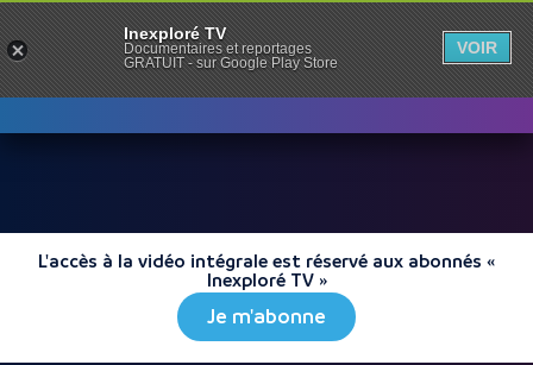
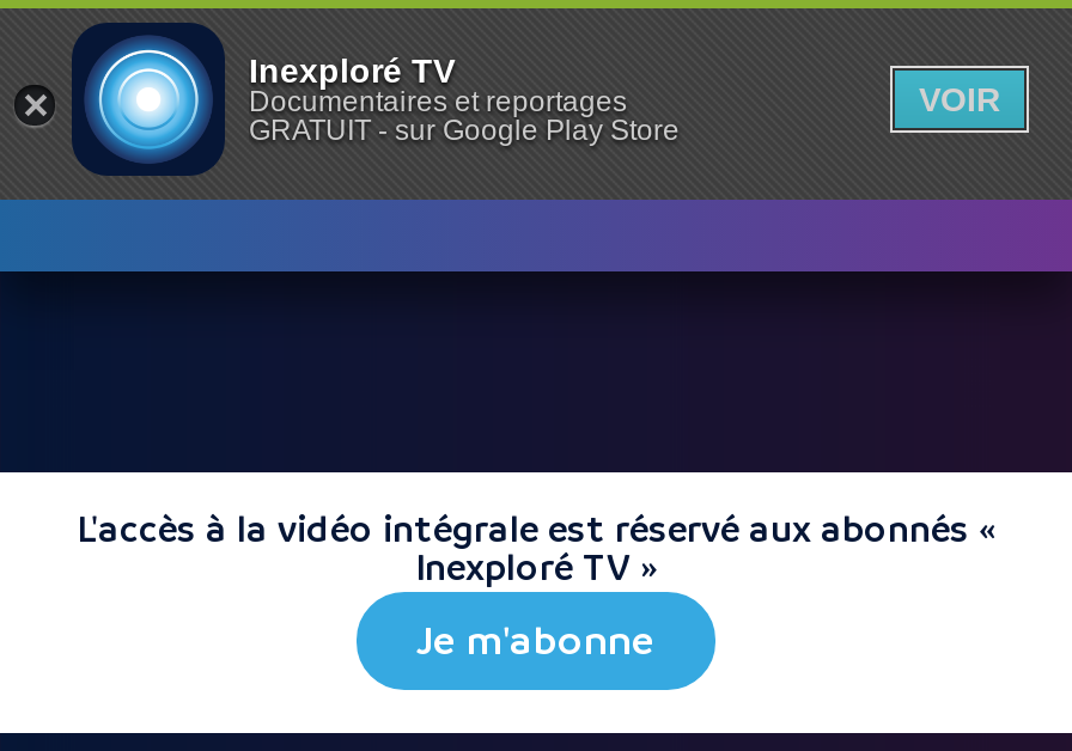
+ [image]
